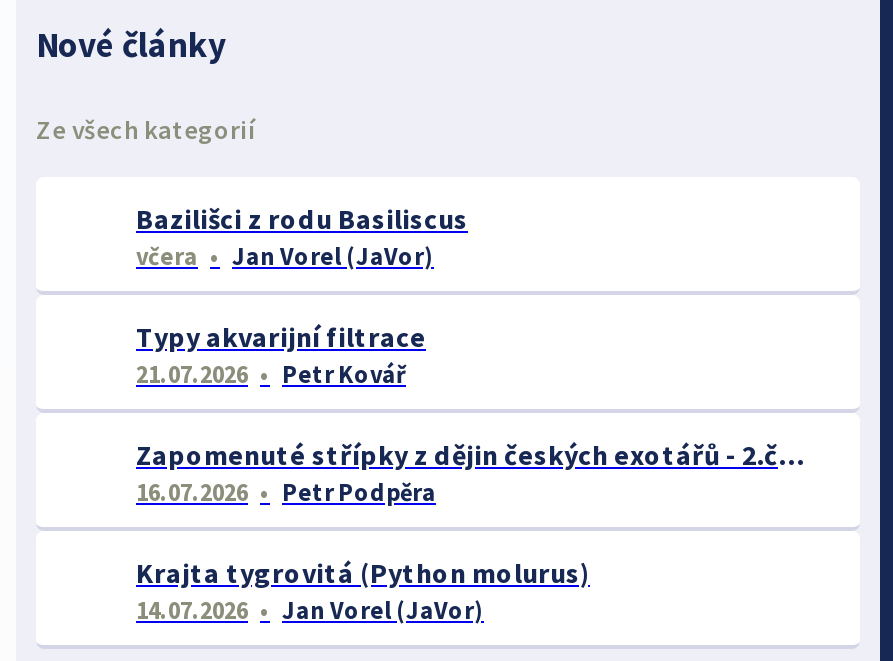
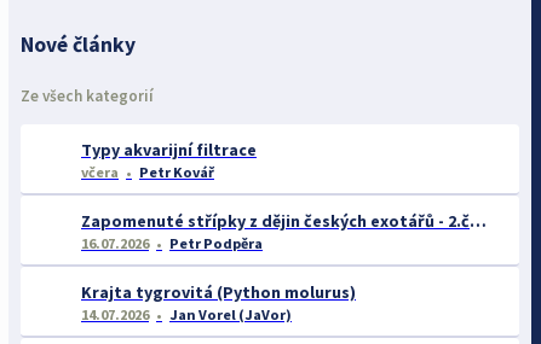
- Bazilišci z rodu Basiliscus
- včera
- Jan Vorel (JaVor)

- 21.07.2026
+ včera
